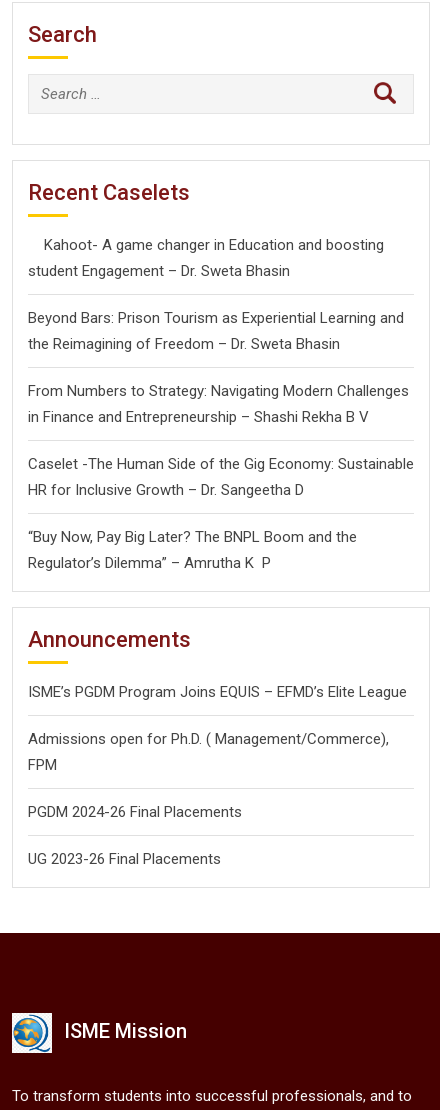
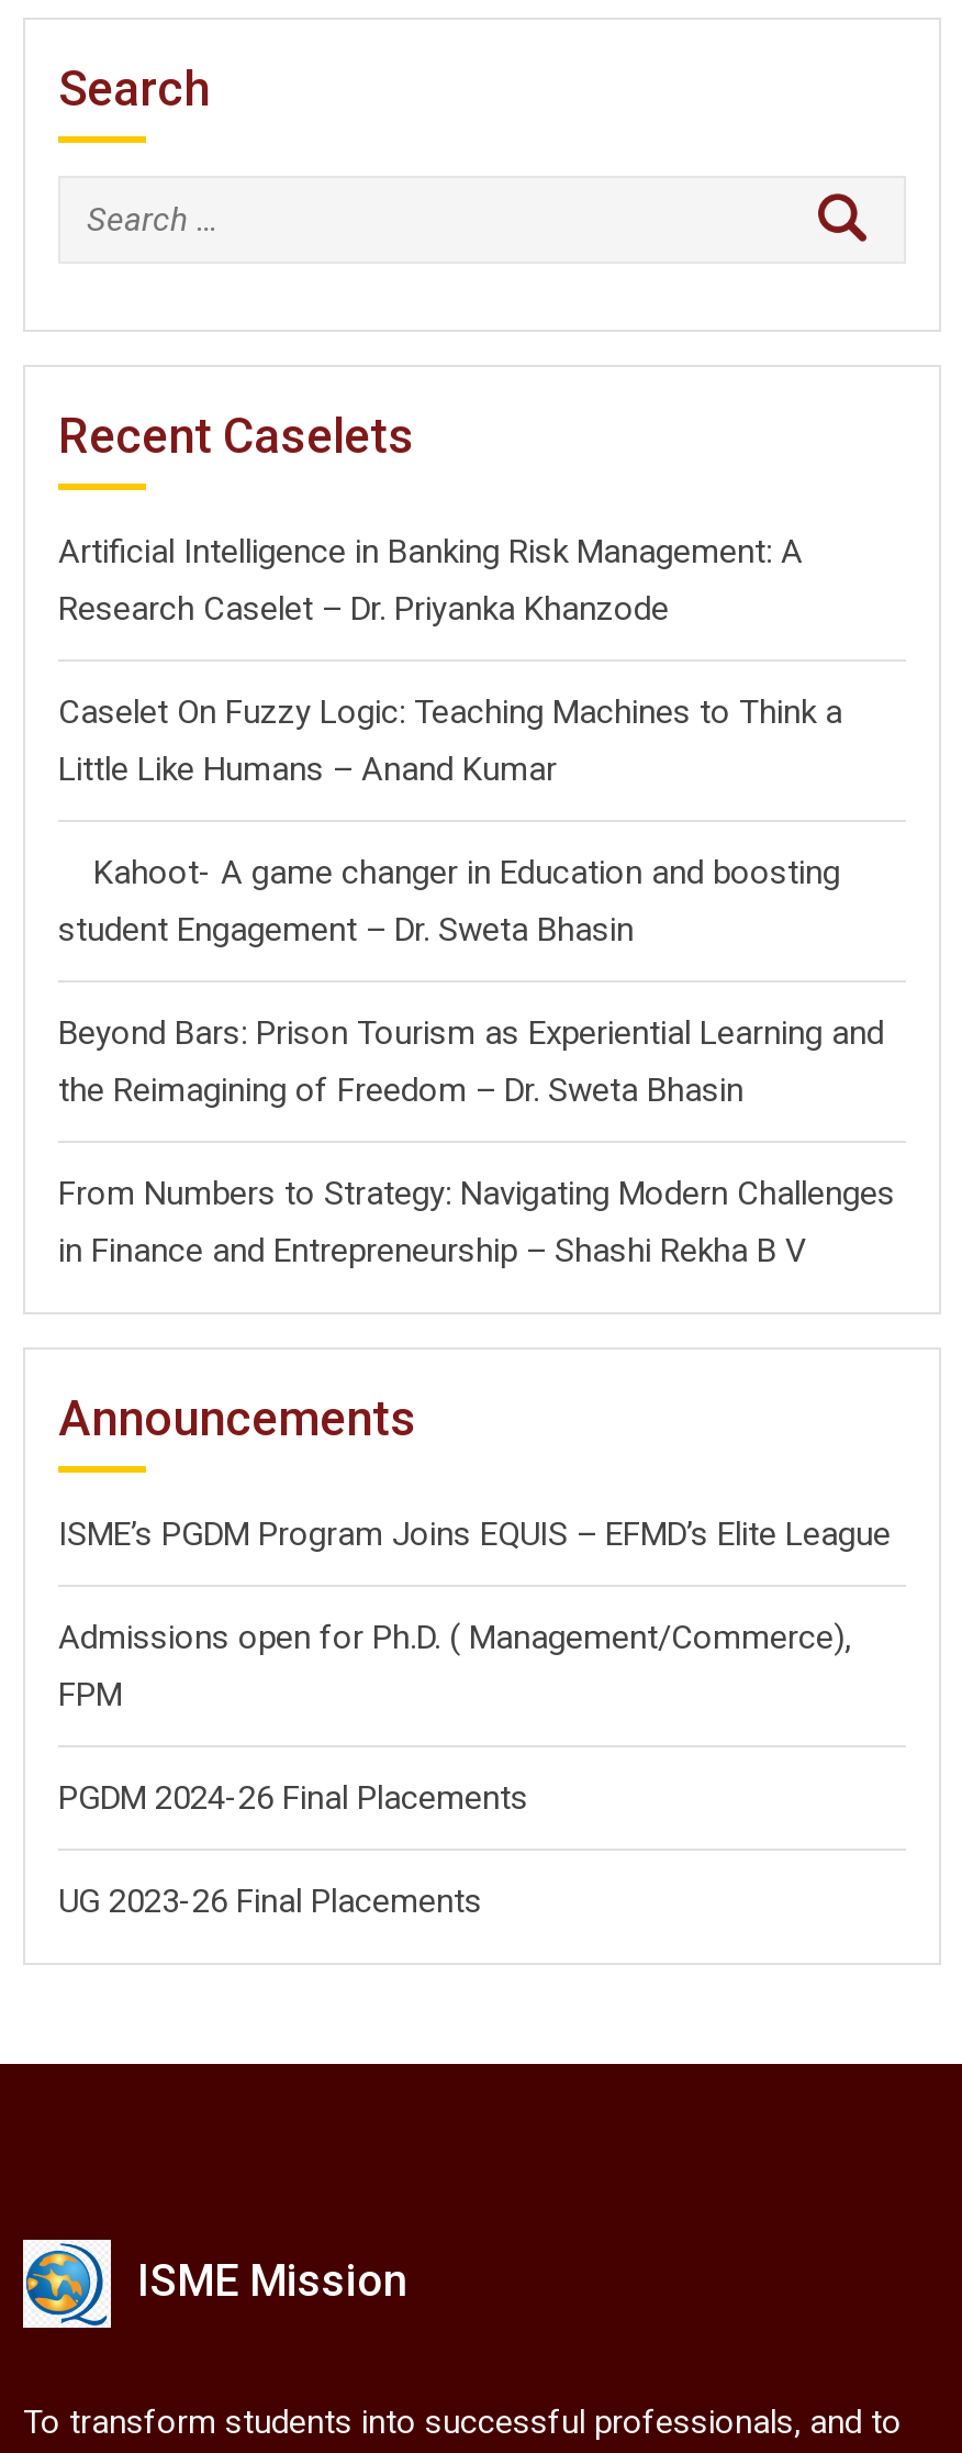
+ Artificial Intelligence in Banking Risk Management: A
+ Research Caselet – Dr. Priyanka Khanzode
+ Caselet On Fuzzy Logic: Teaching Machines to Think a
+ Little Like Humans – Anand Kumar

moved down: Kahoot- A game changer in Education and boosting | student Engagement – Dr. Sweta Bhasin | Beyond Bars: Prison Tourism as Experiential Learning and | the Reimagining of Freedom – Dr. Sweta Bhasin | From Numbers to Strategy: Navigating Modern Challenges | in Finance and Entrepreneurship – Shashi Rekha B V

- Caselet -The Human Side of the Gig Economy: Sustainable
- HR for Inclusive Growth – Dr. Sangeetha D
- “Buy Now, Pay Big Later? The BNPL Boom and the
- Regulator’s Dilemma” – Amrutha K P
